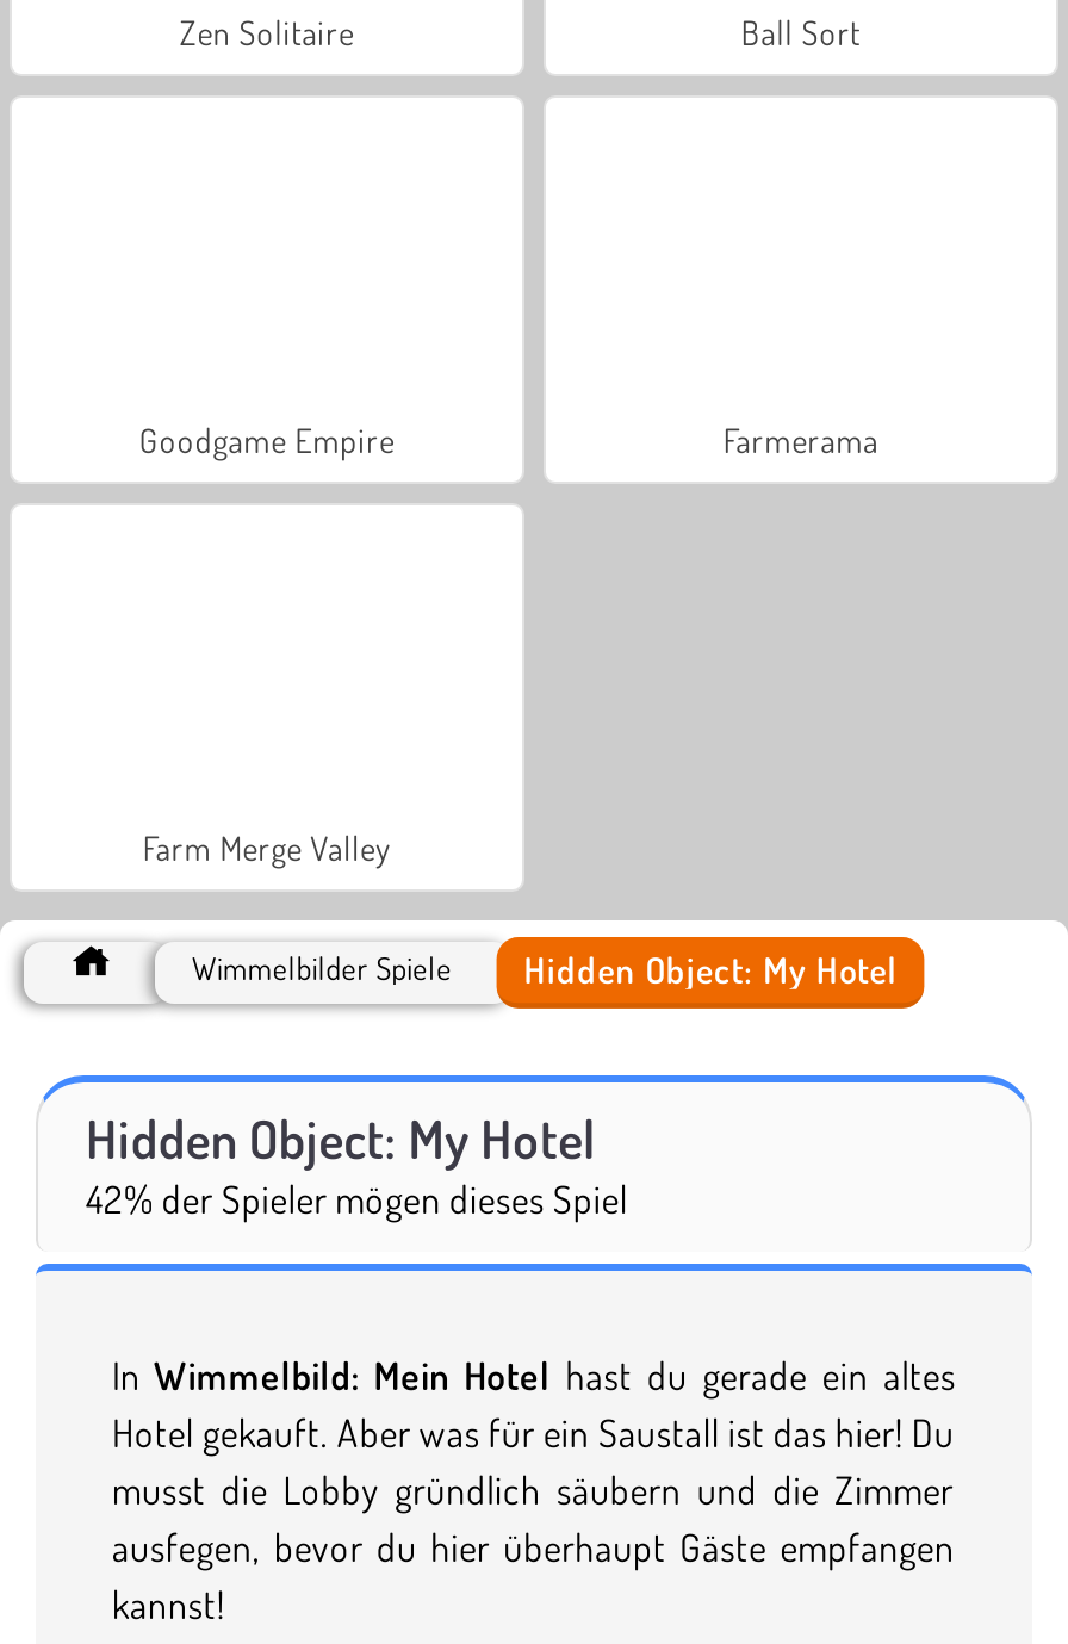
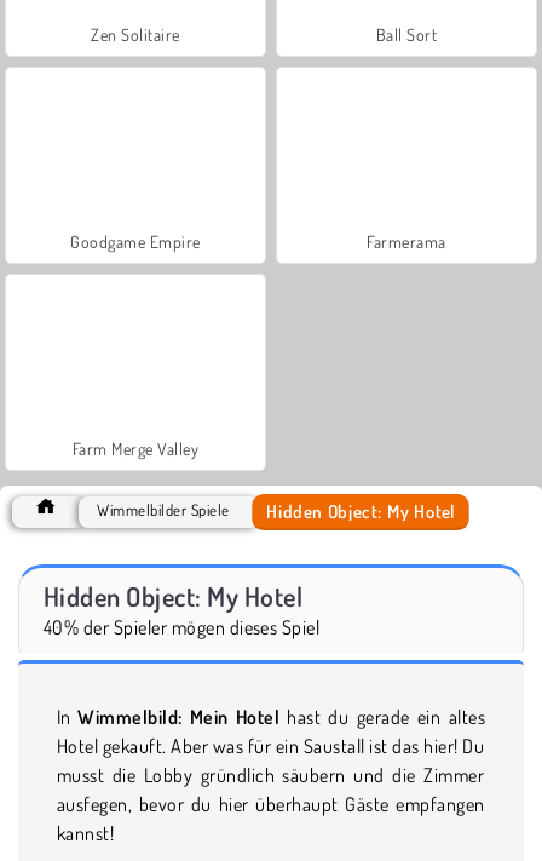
- 42% der Spieler mögen dieses Spiel
+ 40% der Spieler mögen dieses Spiel
